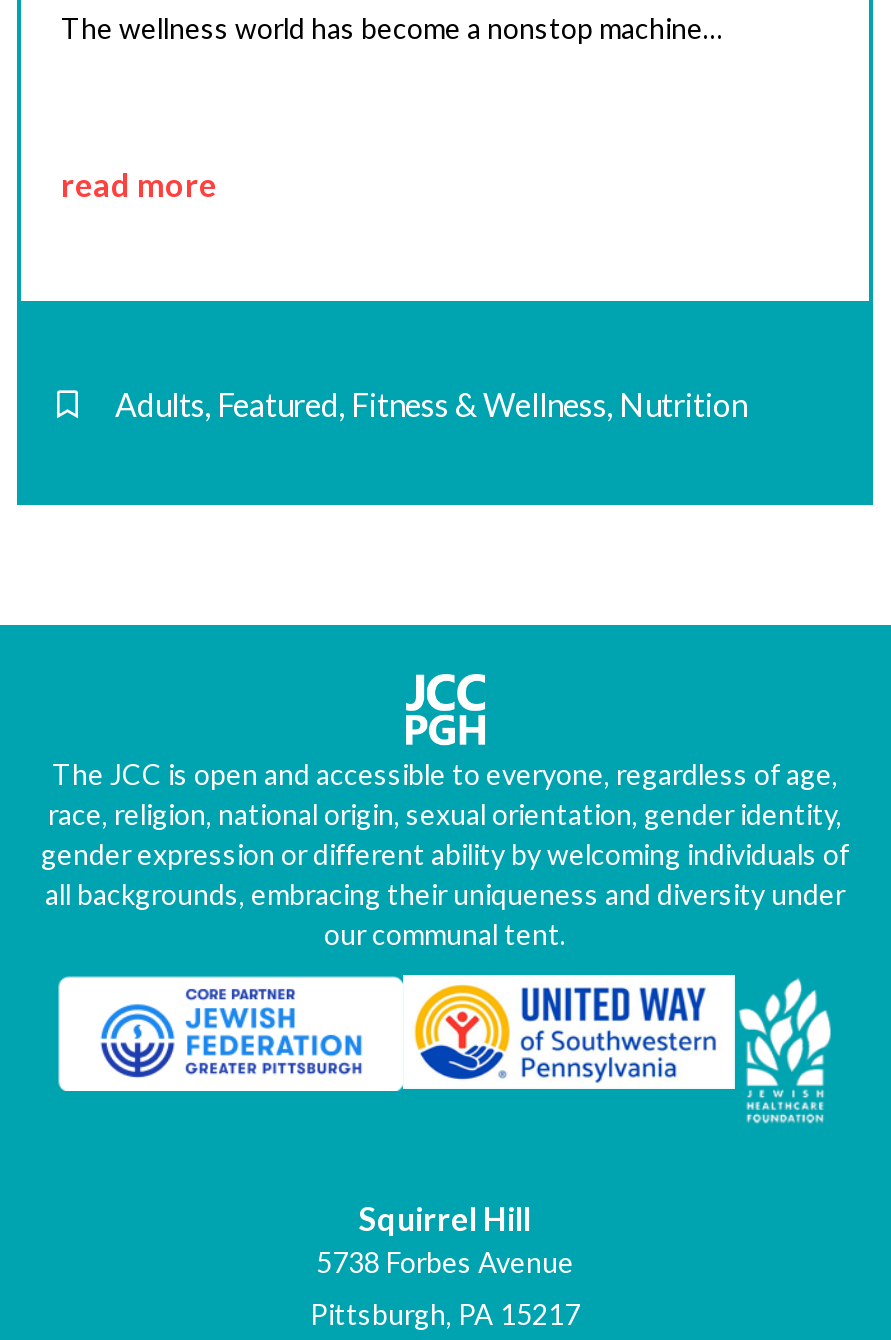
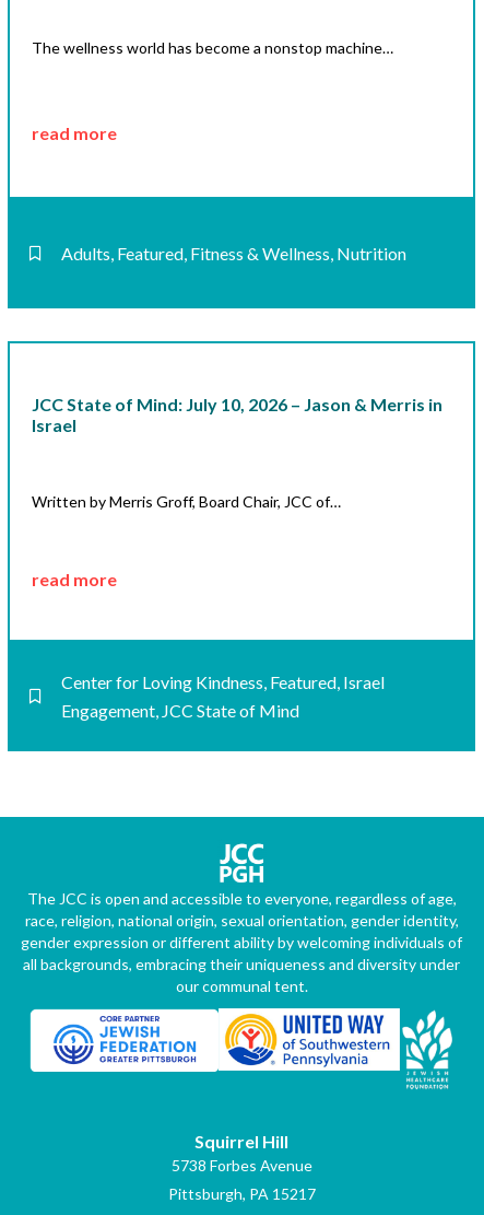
+ JCC State of Mind: July 10, 2026 – Jason & Merris in
+ Israel

+ Written by Merris Groff, Board Chair, JCC of…

+ read more

+ Center for Loving Kindness, Featured, Israel
+ Engagement, JCC State of Mind
